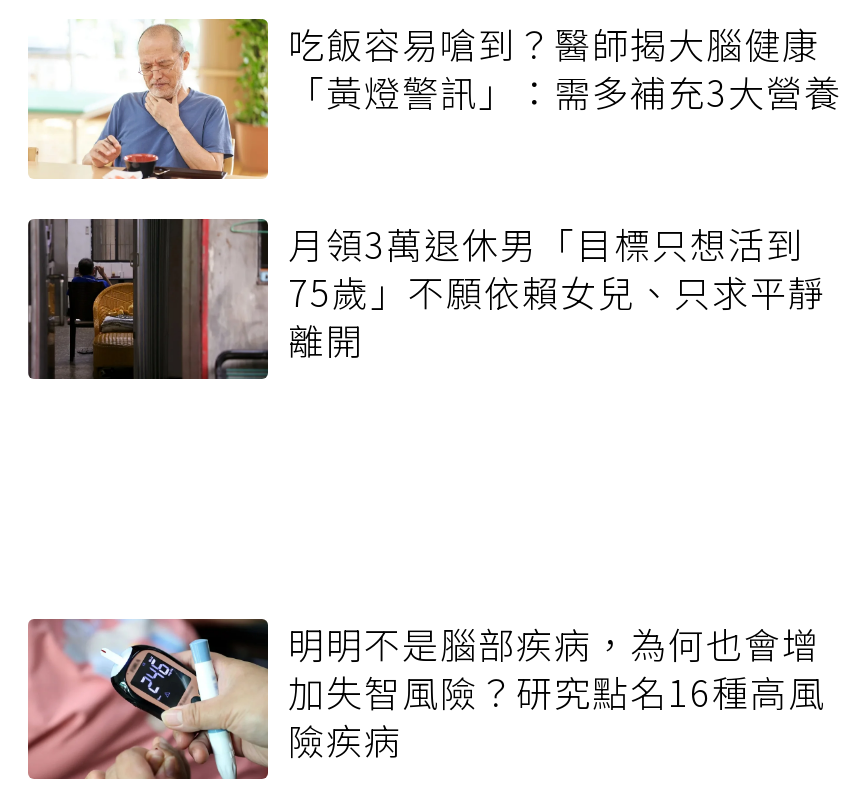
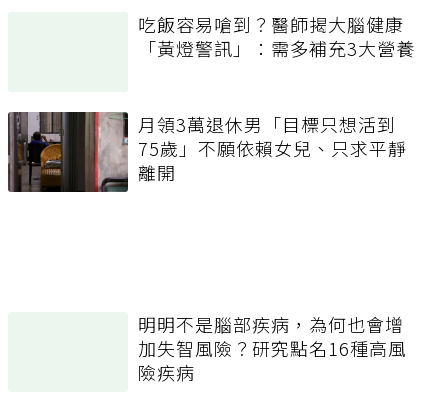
- [image]

- [image]
